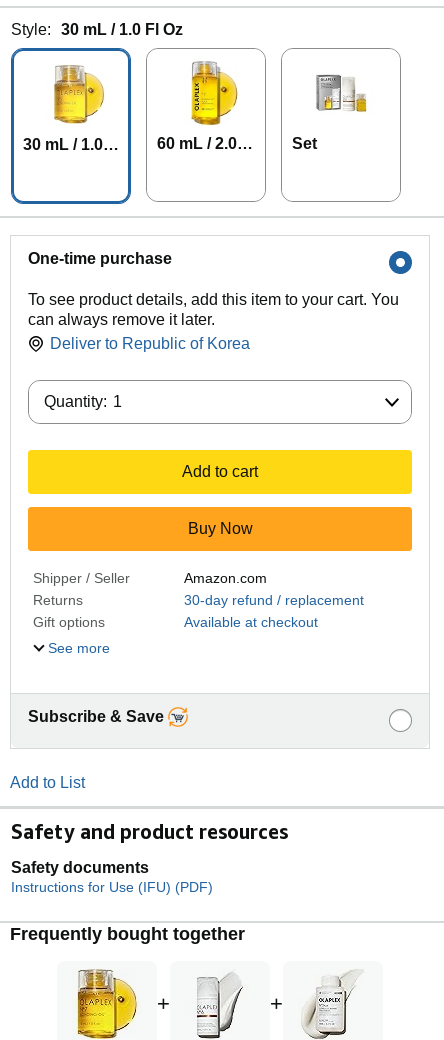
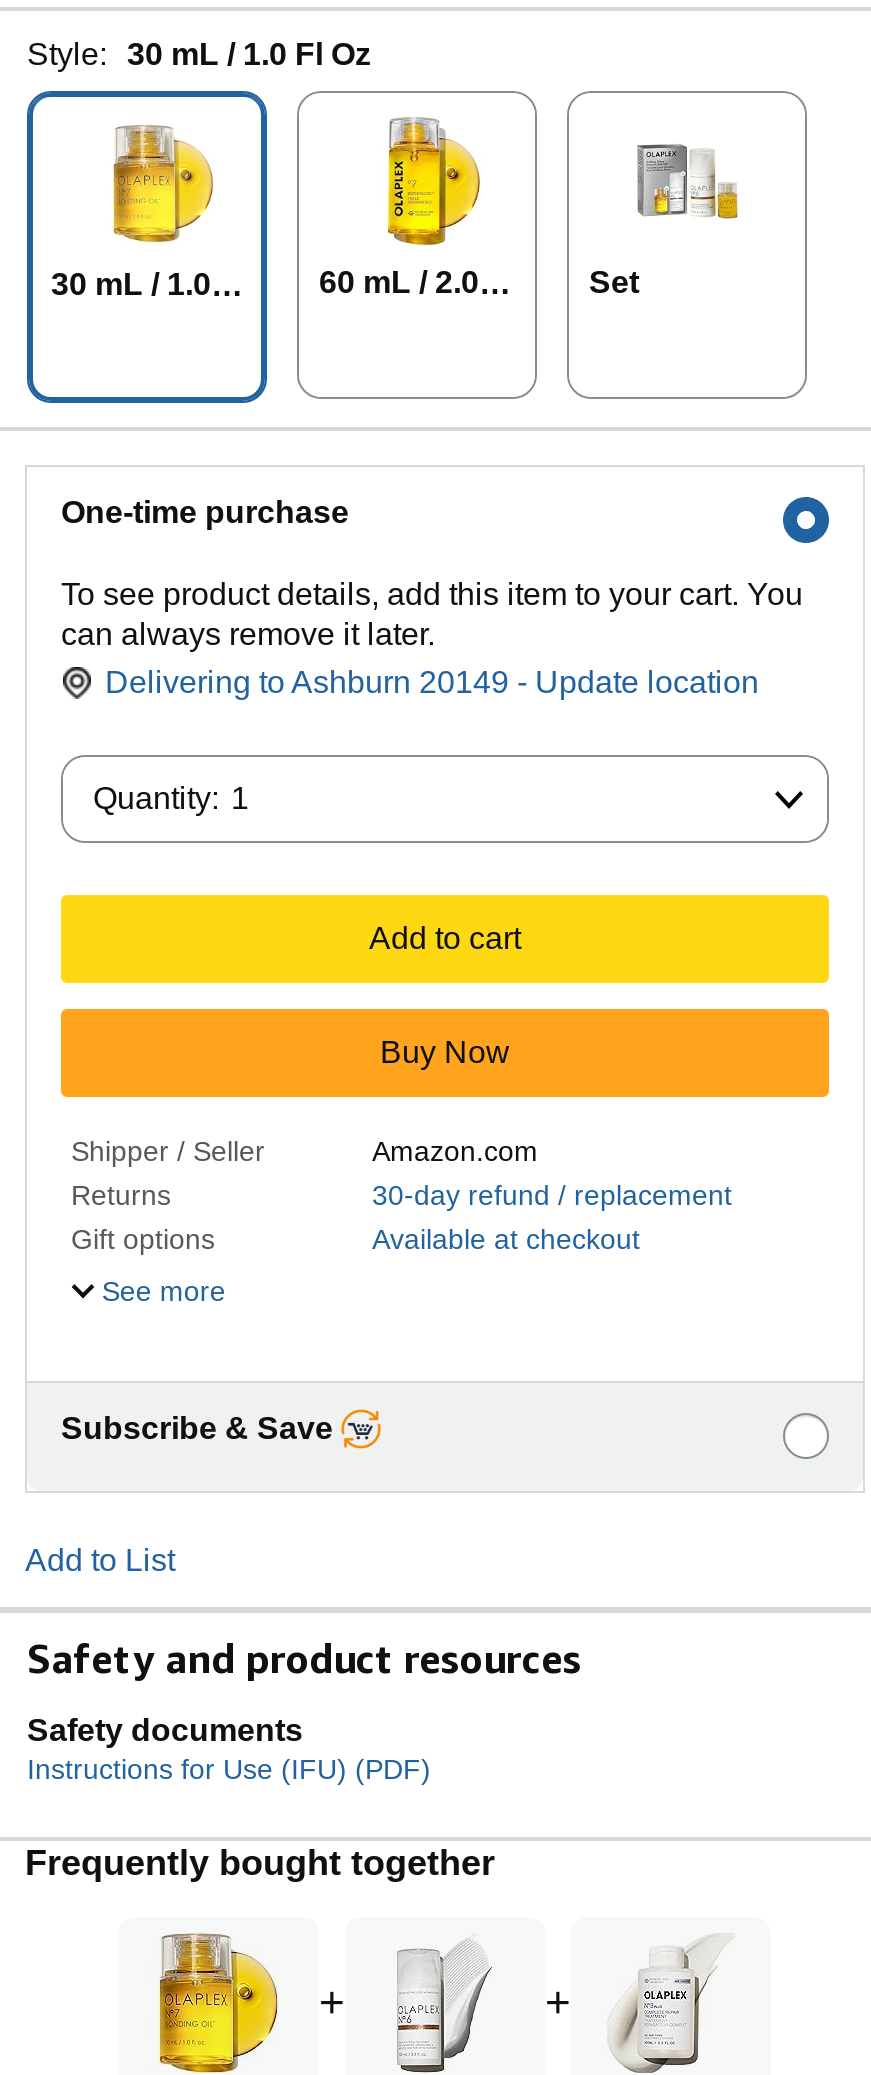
- Deliver to Republic of Korea
+ Delivering to Ashburn 20149 - Update location
